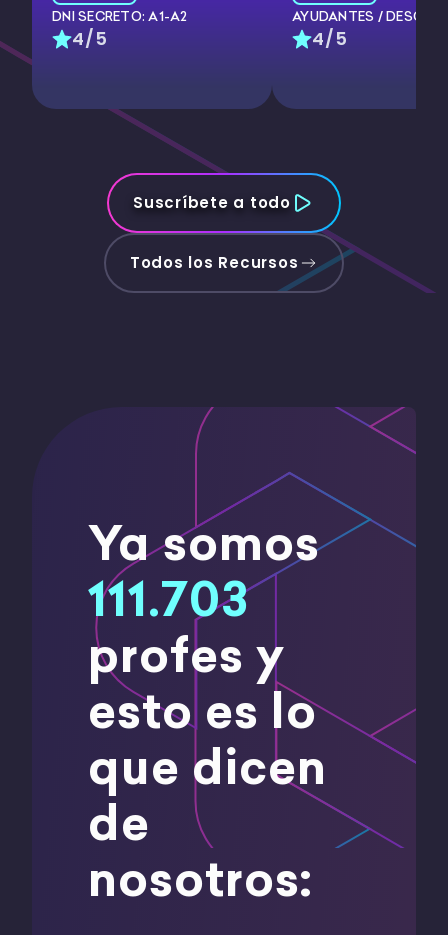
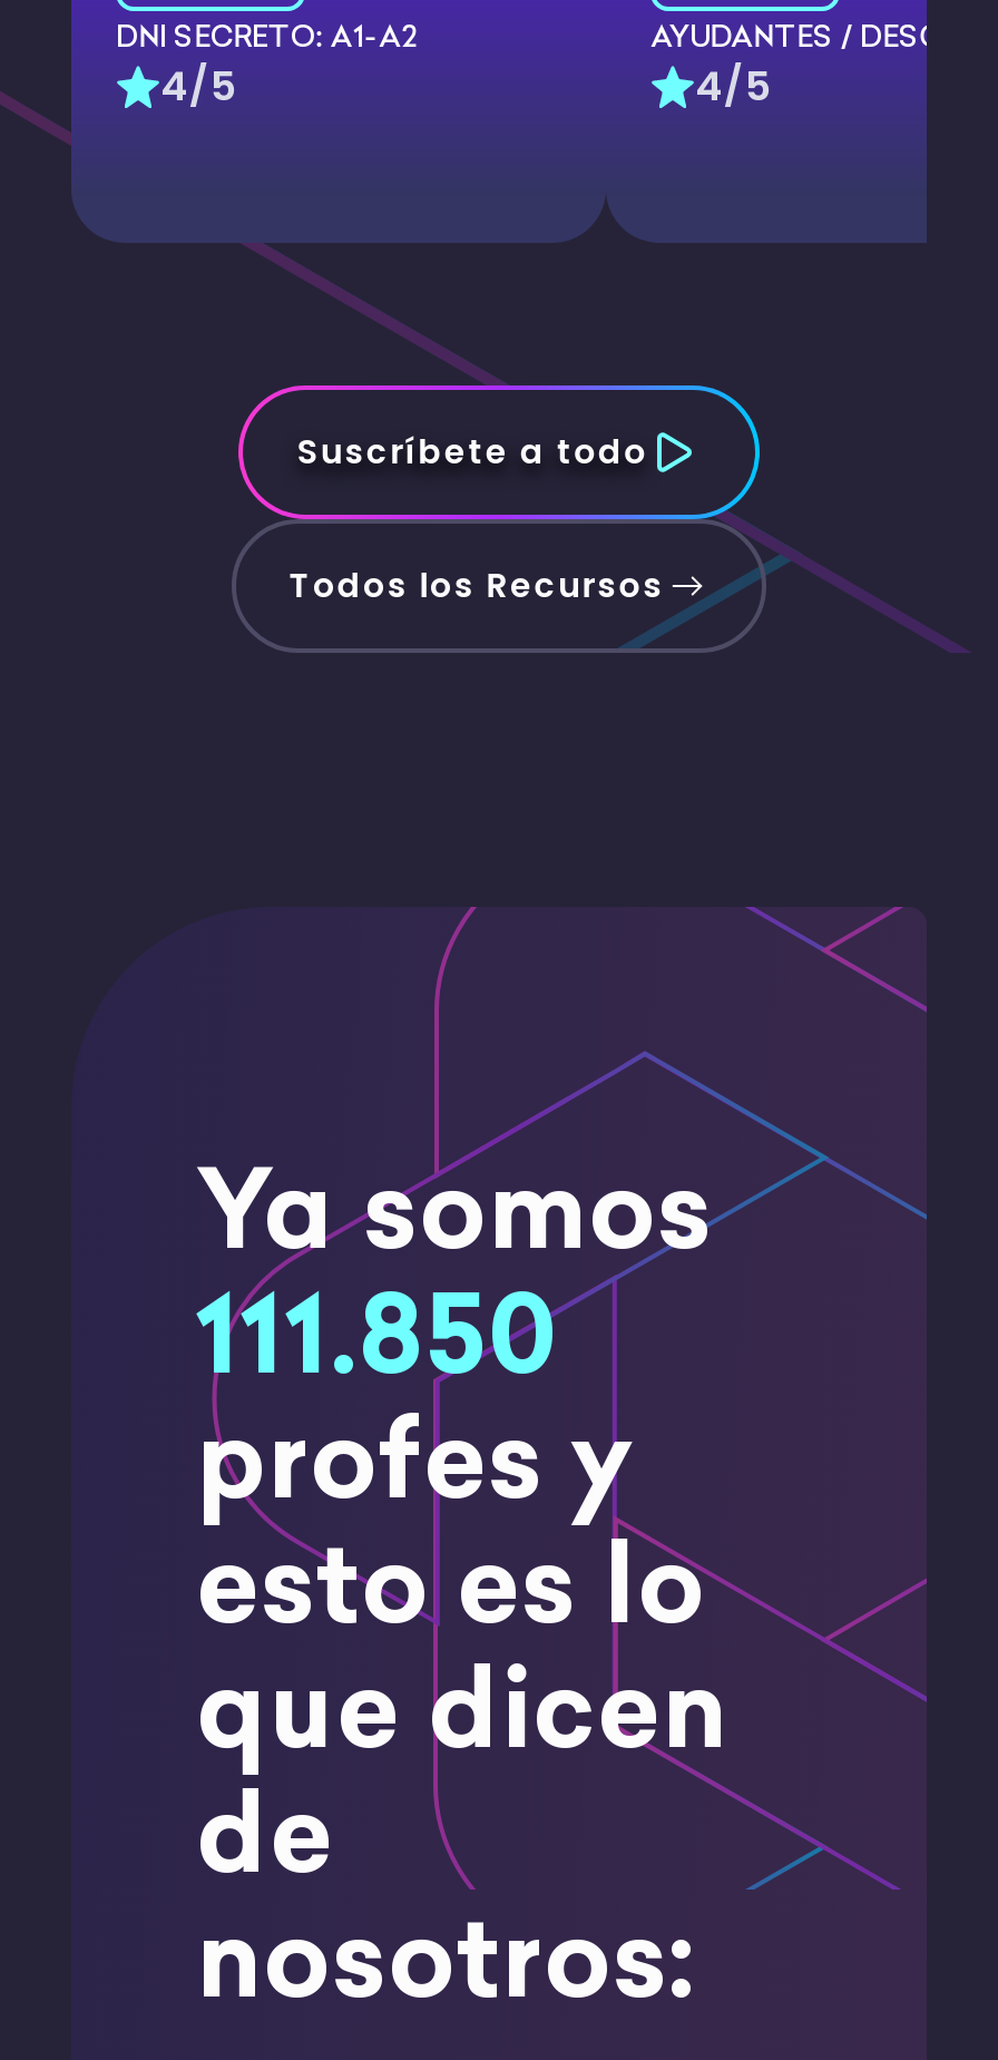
- 111.703
+ 111.850
